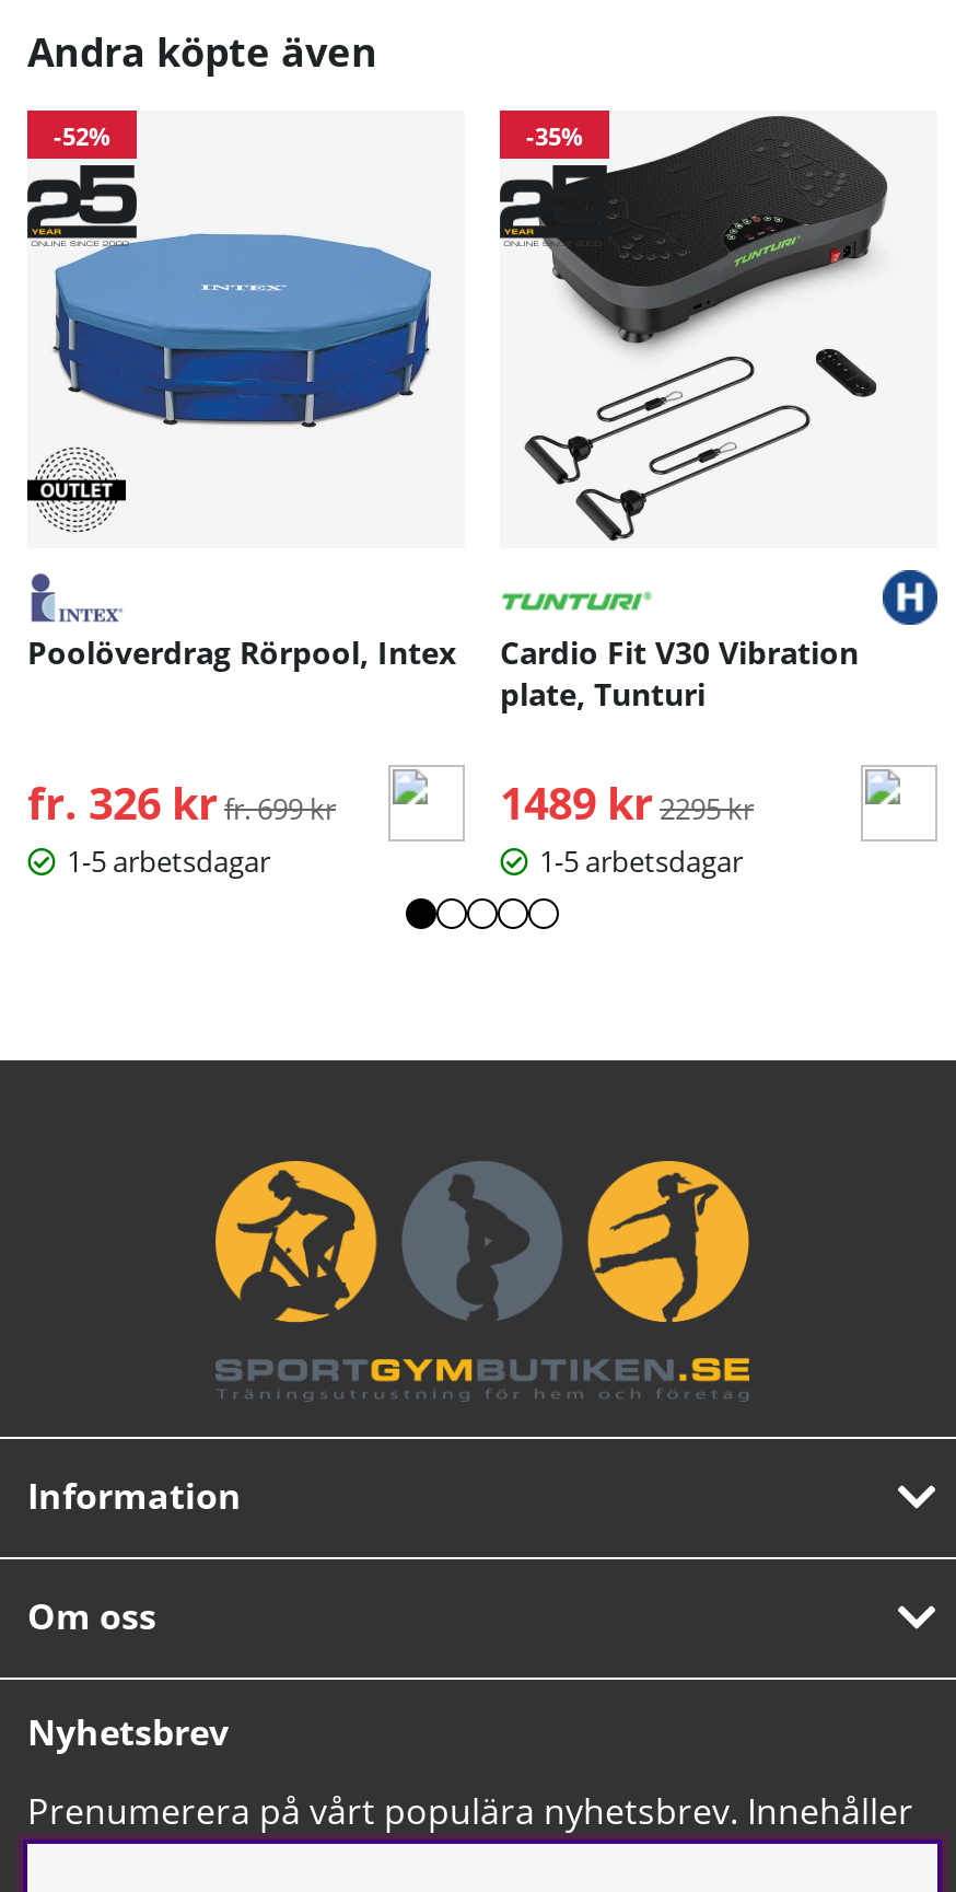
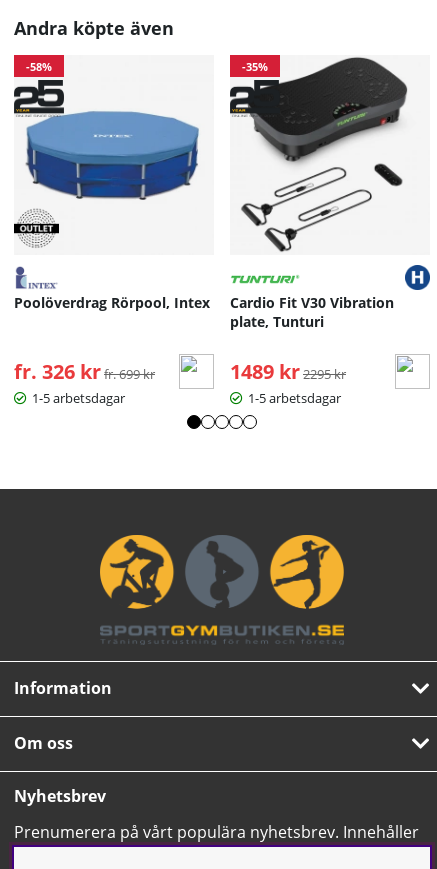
- -52%
+ -58%
